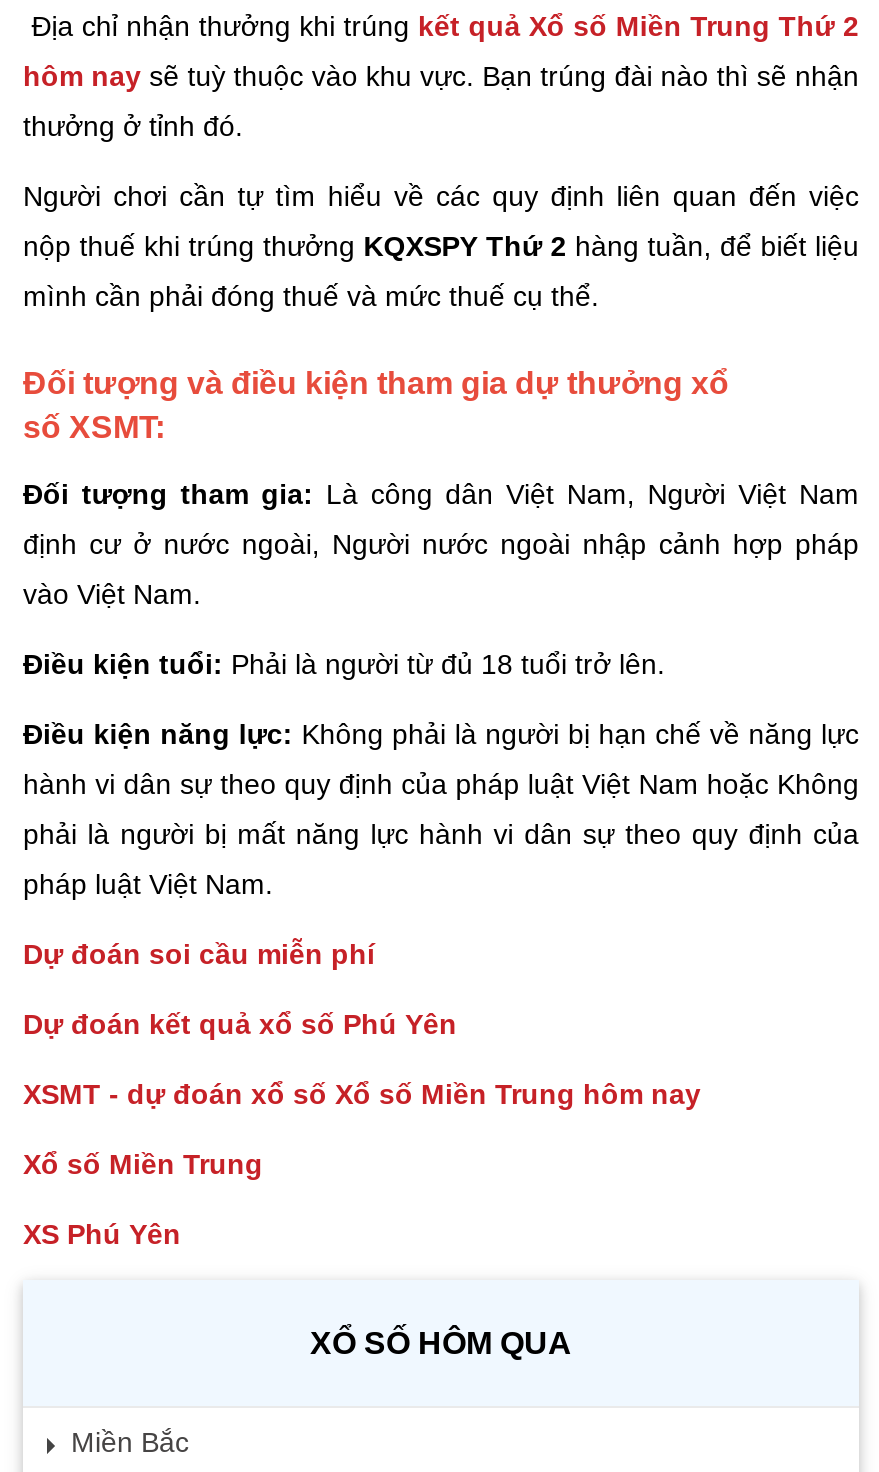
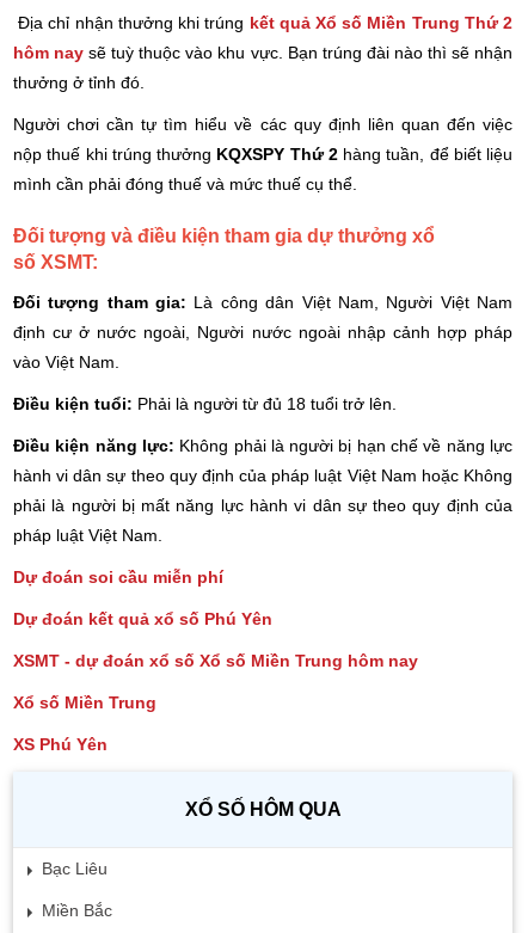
+ Bạc Liêu
